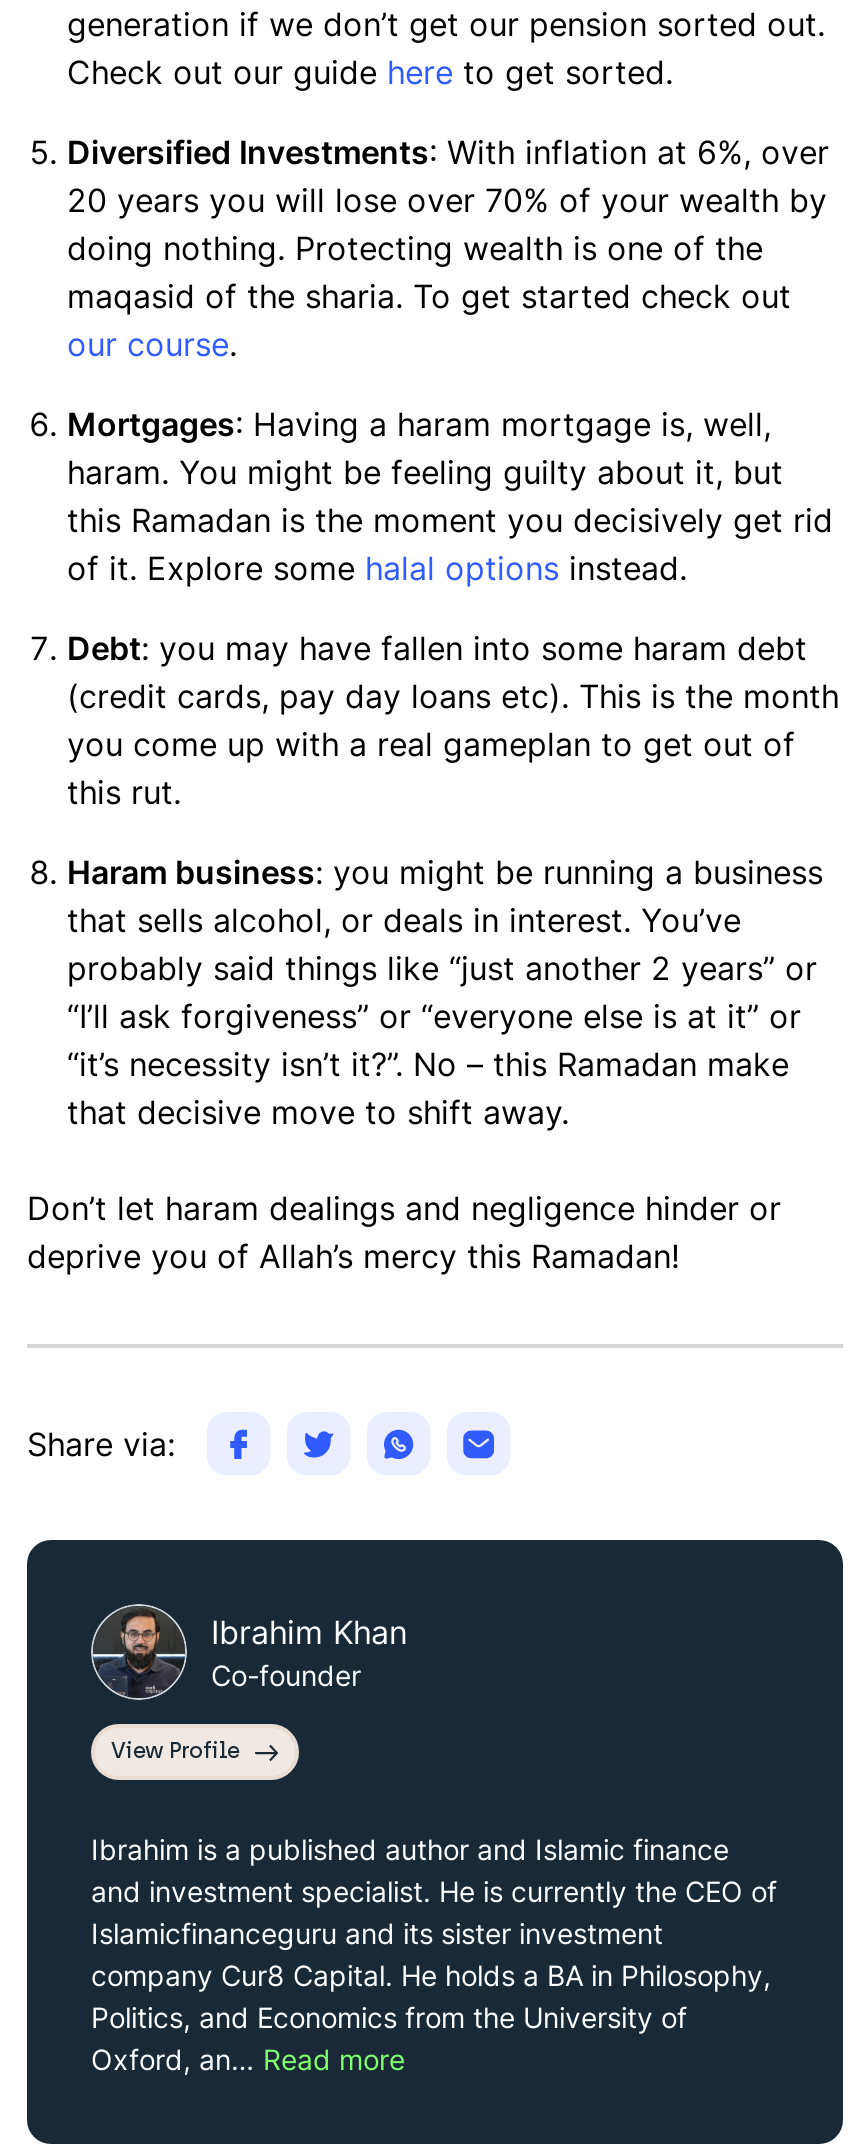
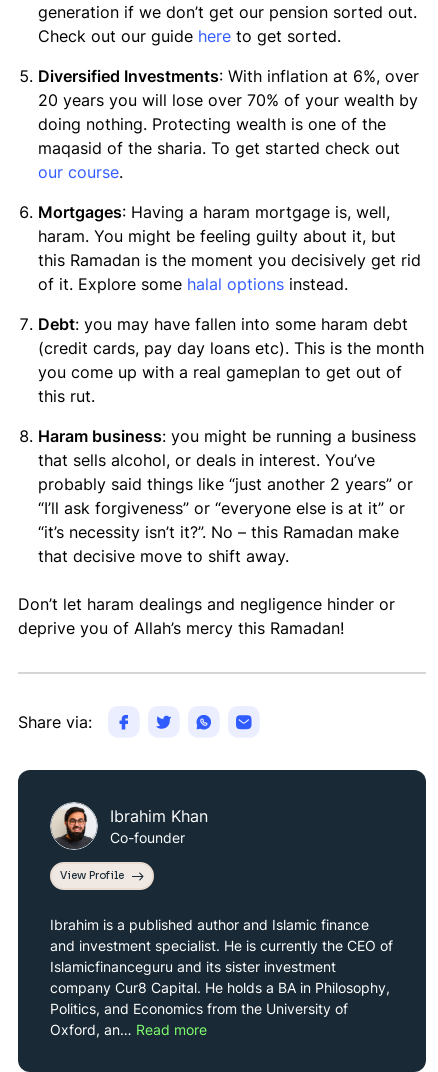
- [image]
+ [image]
